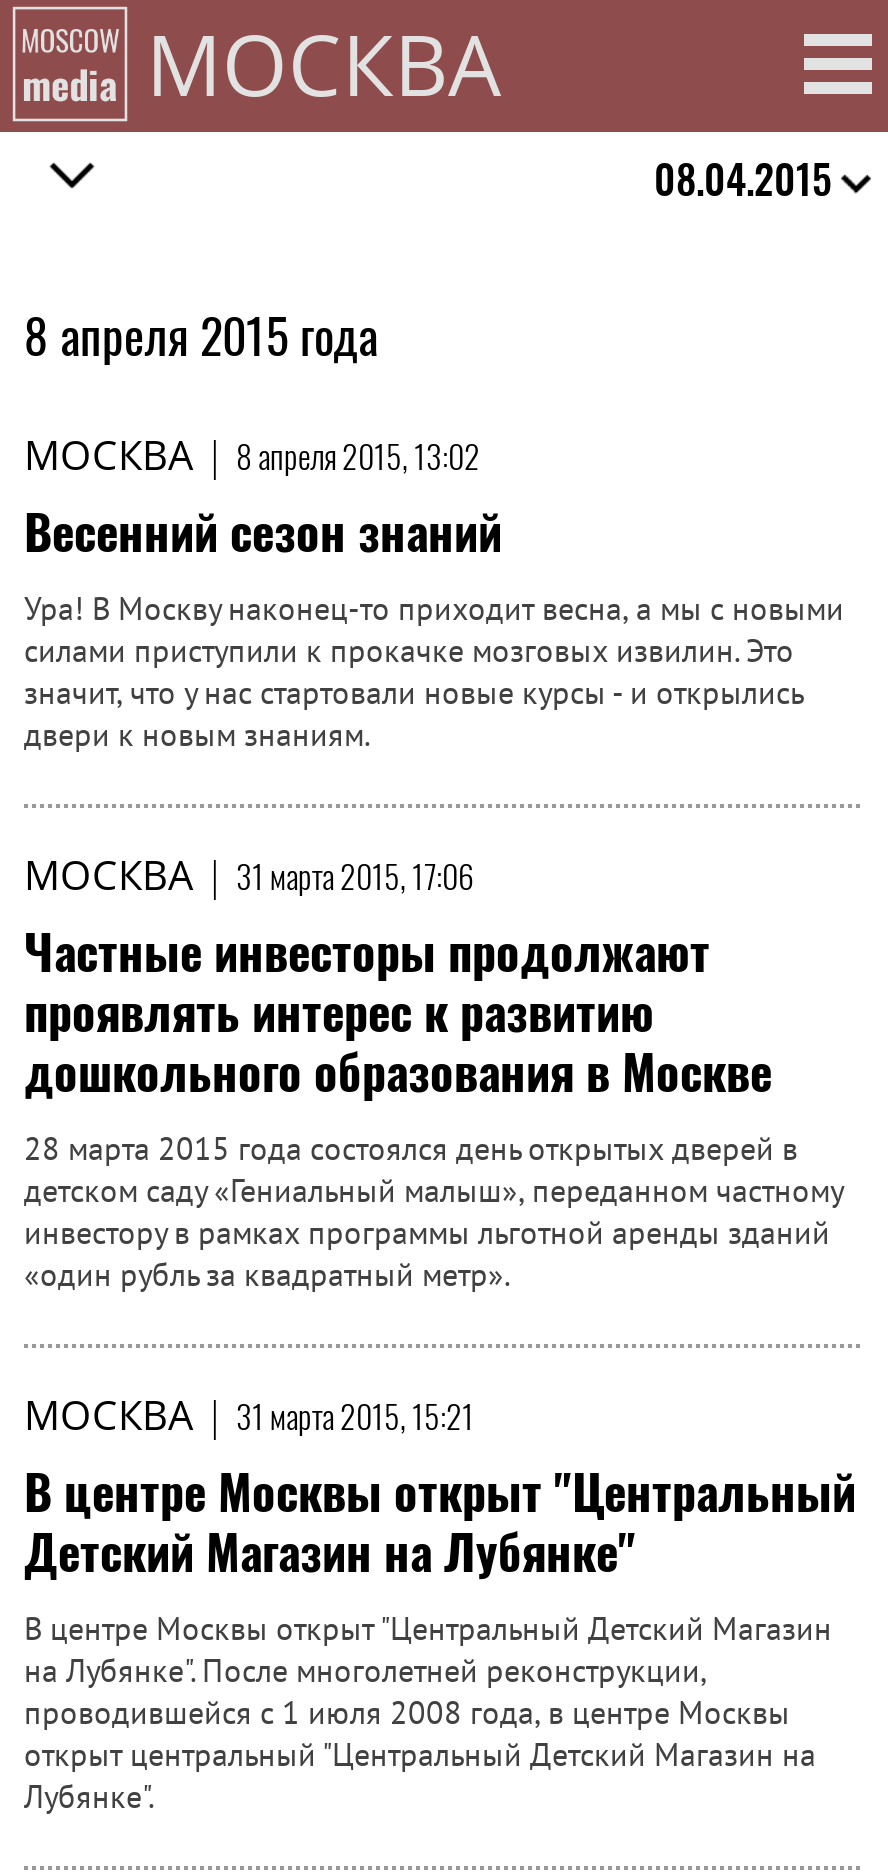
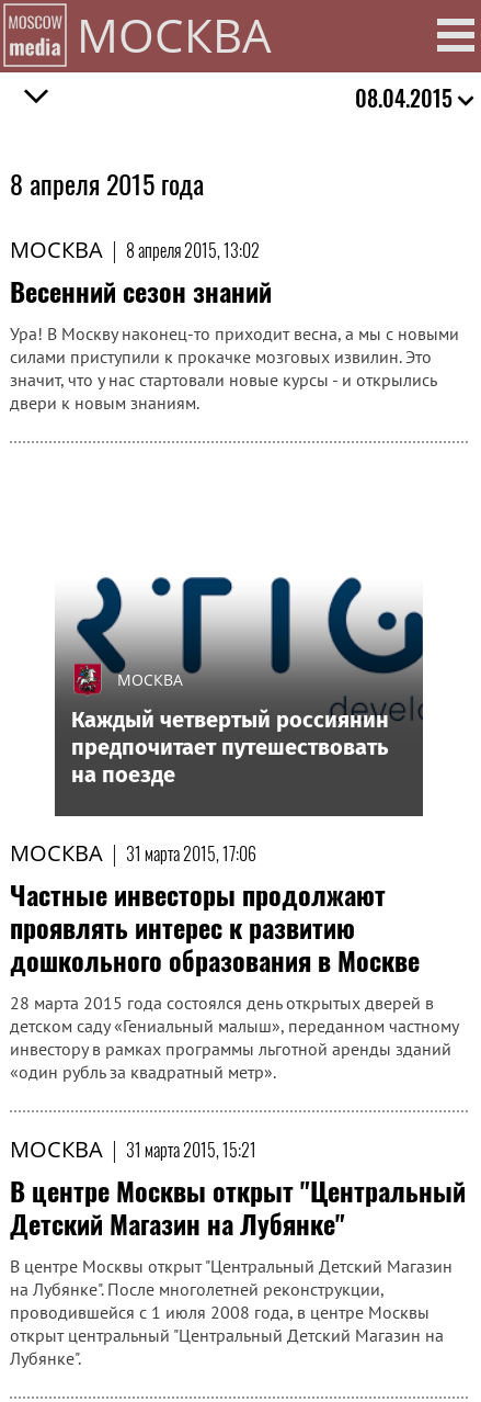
+ [image]
+ МОСКВА
+ Каждый четвертый россиянин
+ предпочитает путешествовать
+ на поезде
